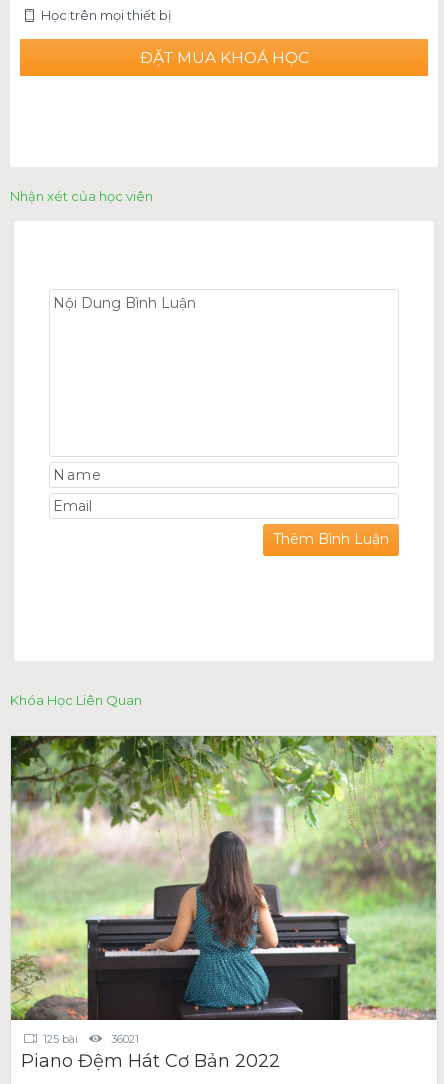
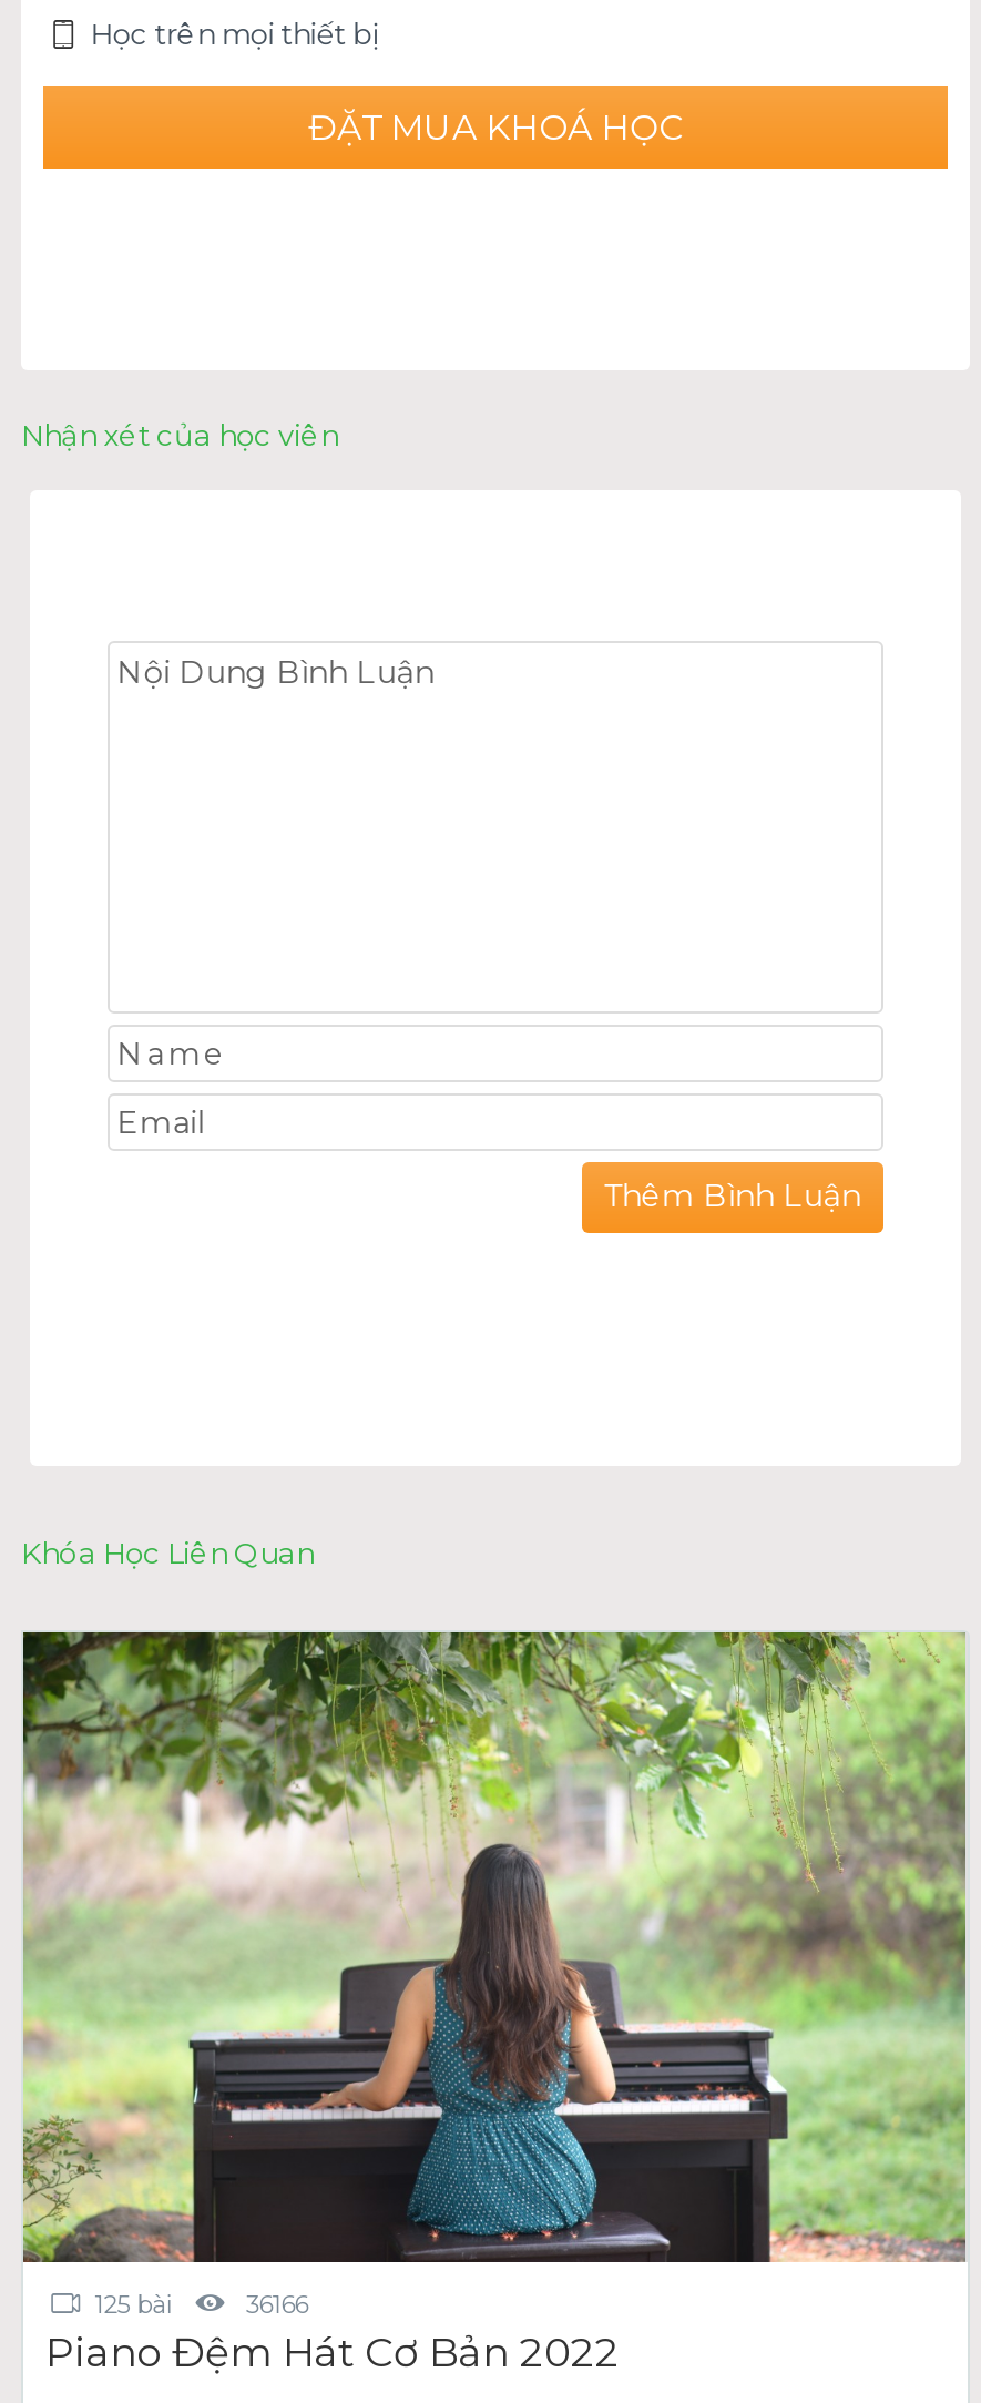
- 36021
+ 36166
